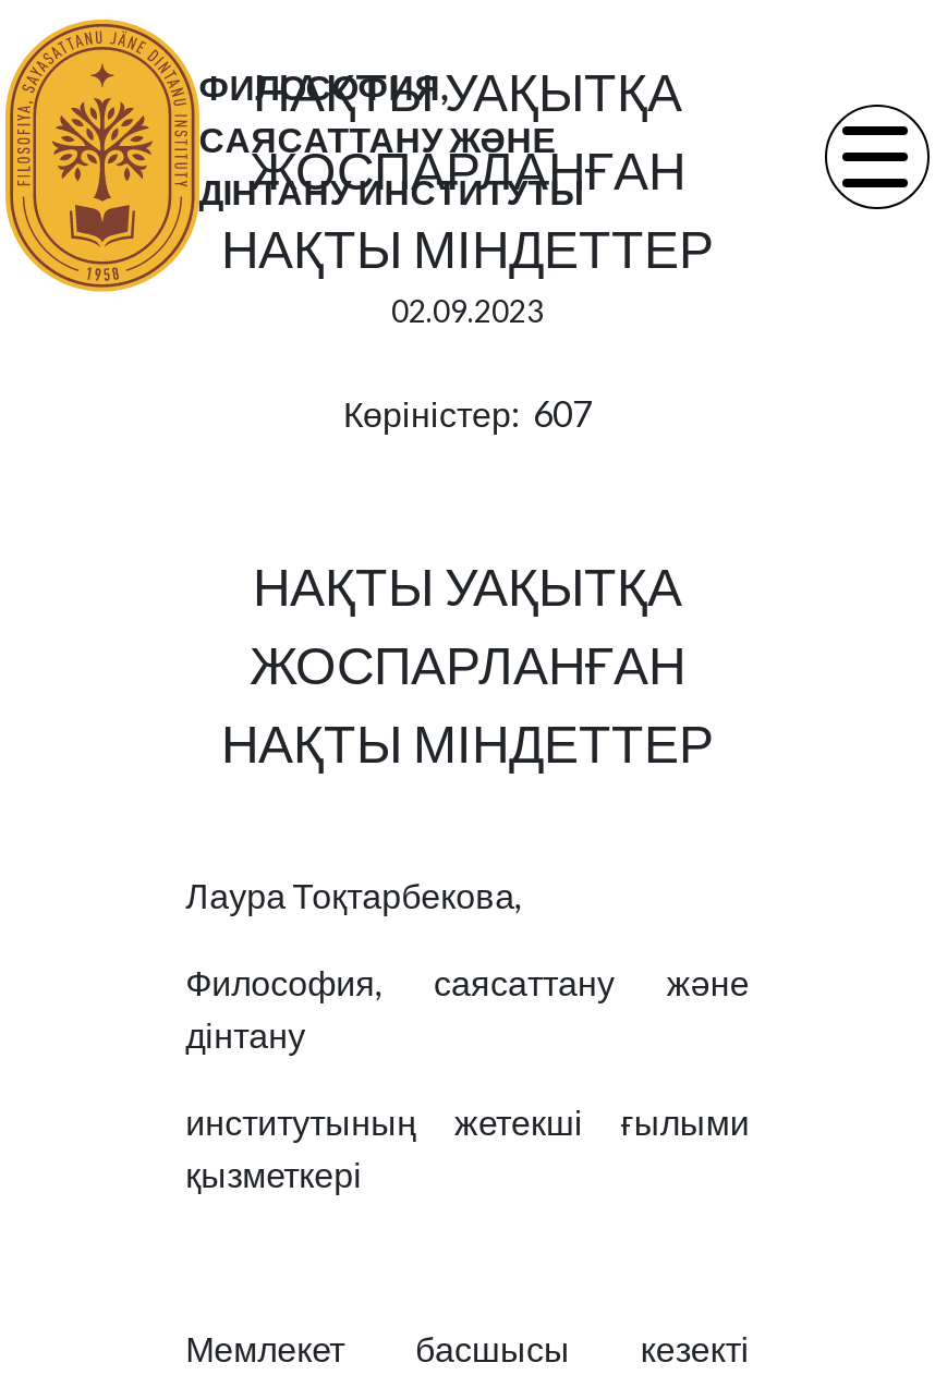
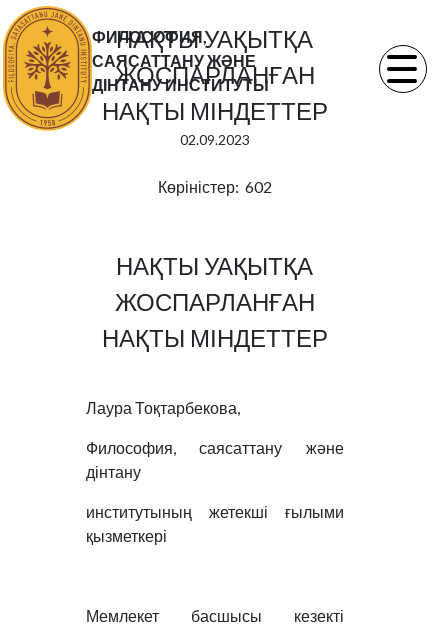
- Көріністер: 607
+ Көріністер: 602
